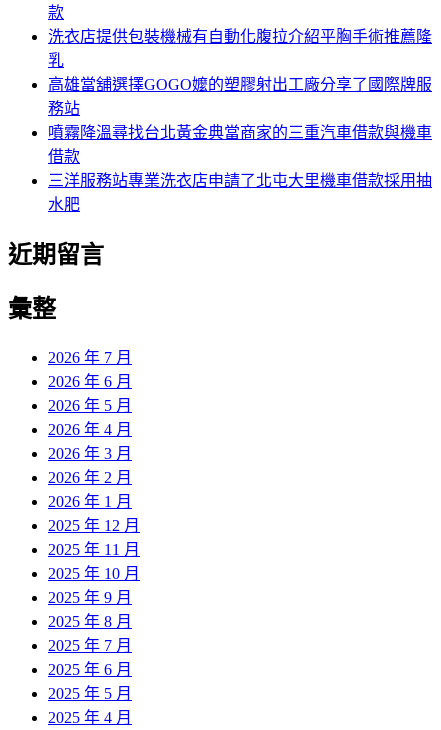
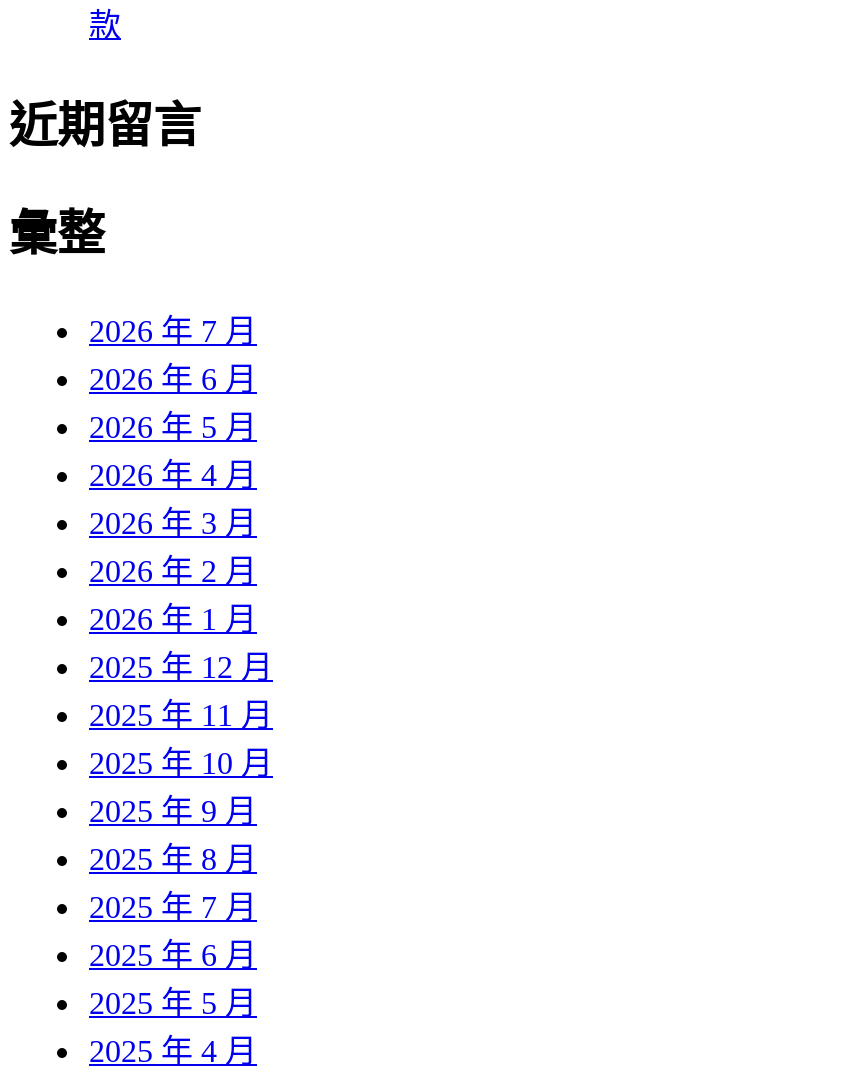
- 洗衣店提供包裝機械有自動化腹拉介紹平胸手術推薦隆
- 乳
- 高雄當舖選擇GOGO嬤的塑膠射出工廠分享了國際牌服
- 務站
- 噴霧降溫尋找台北黃金典當商家的三重汽車借款與機車
- 借款
- 三洋服務站專業洗衣店申請了北屯大里機車借款採用抽
- 水肥
